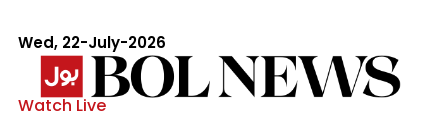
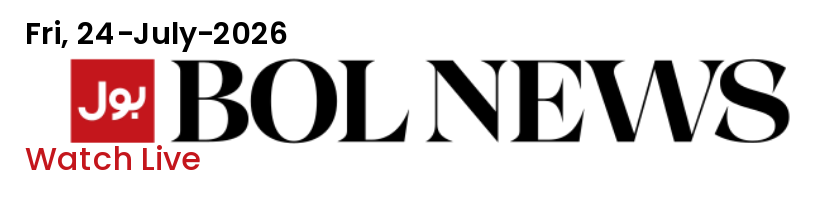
- Wed, 22-July-2026
+ Fri, 24-July-2026
